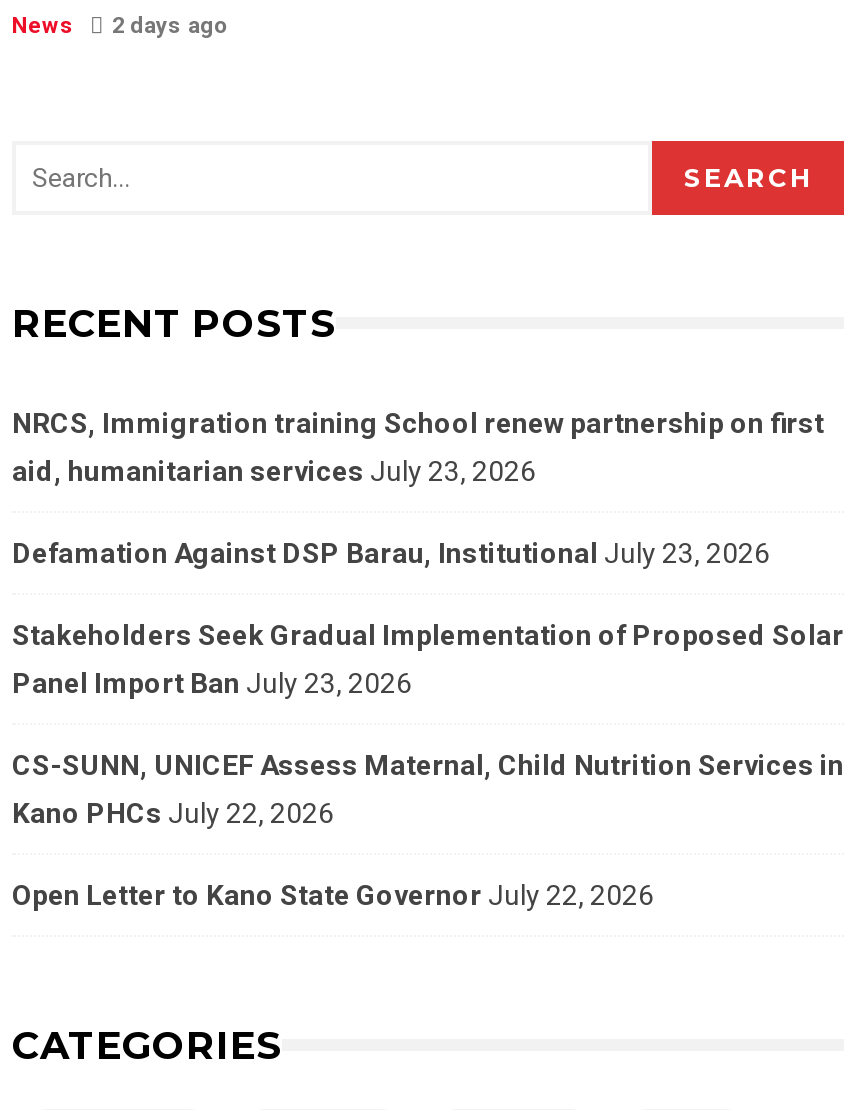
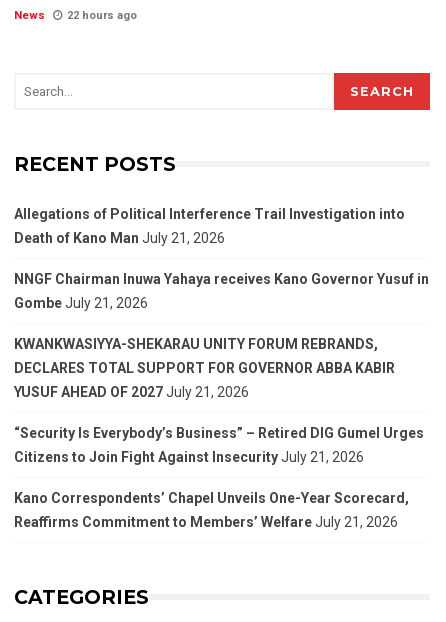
- News 2 days ago
+ News 22 hours ago

- NRCS, Immigration training School renew partnership on first
- aid, humanitarian services July 23, 2026
- Defamation Against DSP Barau, Institutional July 23, 2026
- Stakeholders Seek Gradual Implementation of Proposed Solar
- Panel Import Ban July 23, 2026
- CS-SUNN, UNICEF Assess Maternal, Child Nutrition Services in
- Kano PHCs July 22, 2026
- Open Letter to Kano State Governor July 22, 2026
+ Allegations of Political Interference Trail Investigation into
+ Death of Kano Man July 21, 2026
+ NNGF Chairman Inuwa Yahaya receives Kano Governor Yusuf in
+ Gombe July 21, 2026
+ KWANKWASIYYA-SHEKARAU UNITY FORUM REBRANDS,
+ DECLARES TOTAL SUPPORT FOR GOVERNOR ABBA KABIR
+ YUSUF AHEAD OF 2027 July 21, 2026
+ “Security Is Everybody’s Business” – Retired DIG Gumel Urges
+ Citizens to Join Fight Against Insecurity July 21, 2026
+ Kano Correspondents’ Chapel Unveils One-Year Scorecard,
+ Reaffirms Commitment to Members’ Welfare July 21, 2026
